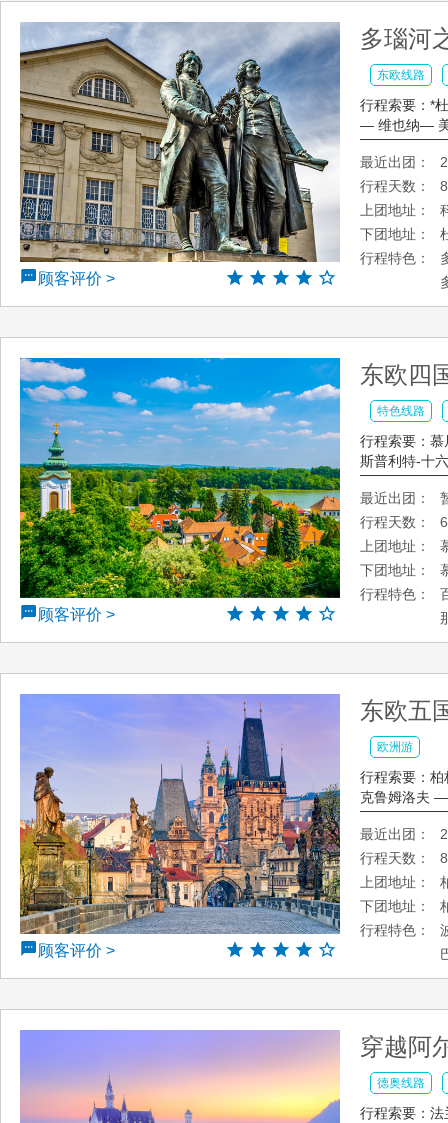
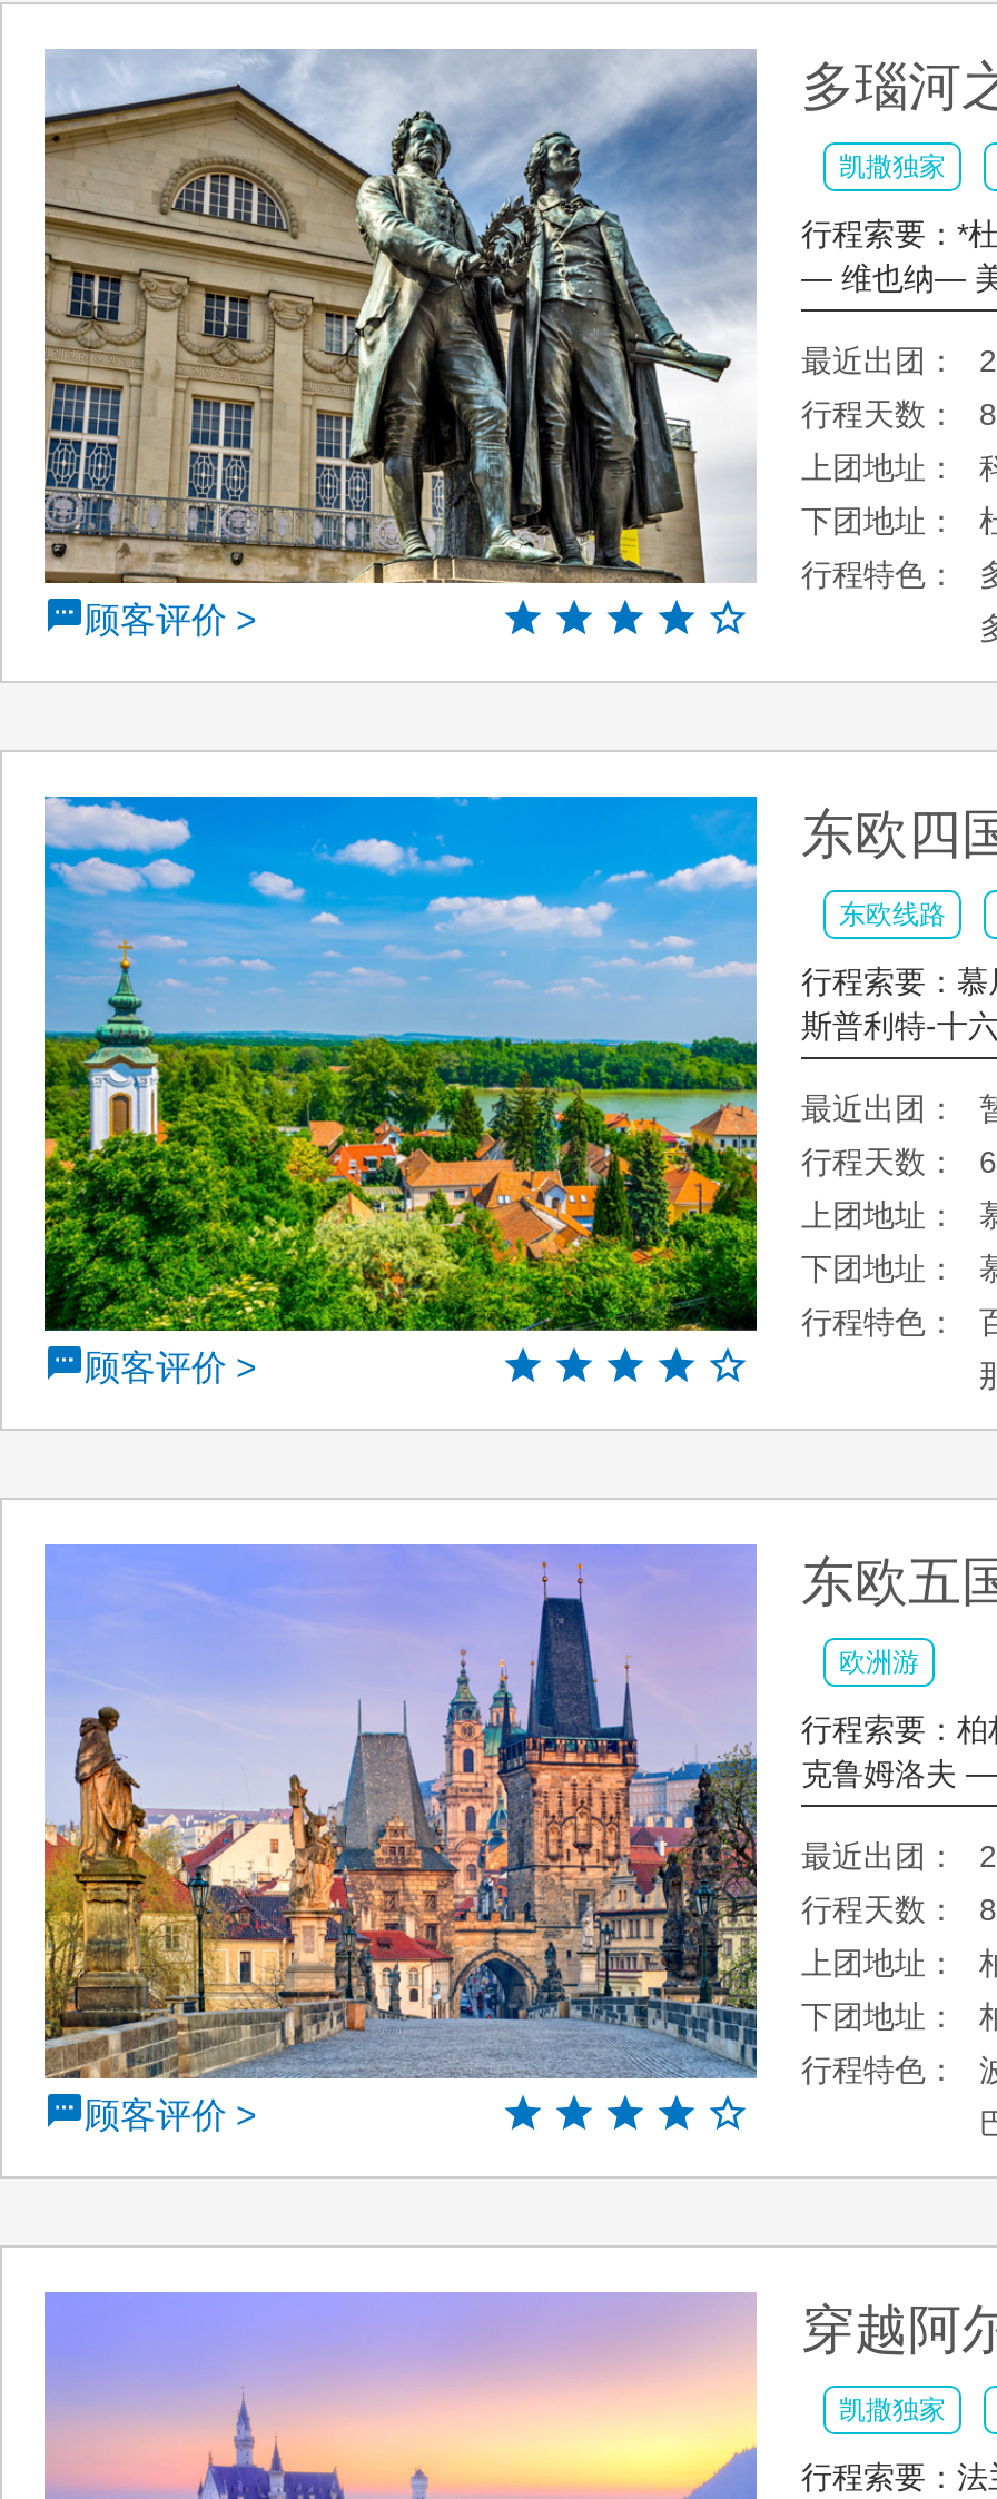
+ 凯撒独家

moved down: 东欧线路

- 特色线路

- 德奥线路
+ 凯撒独家
